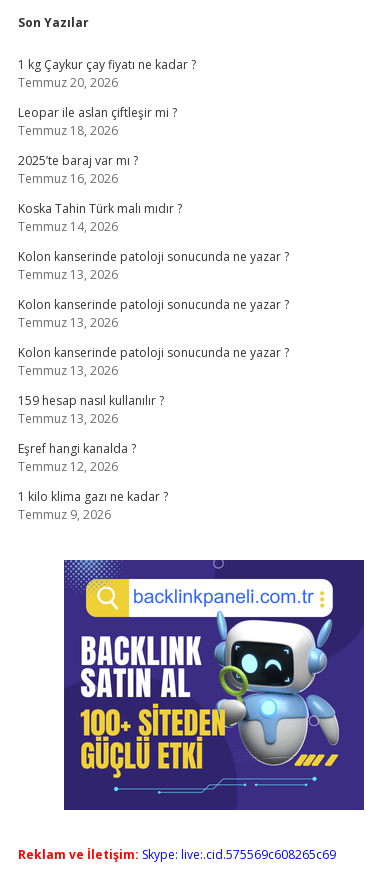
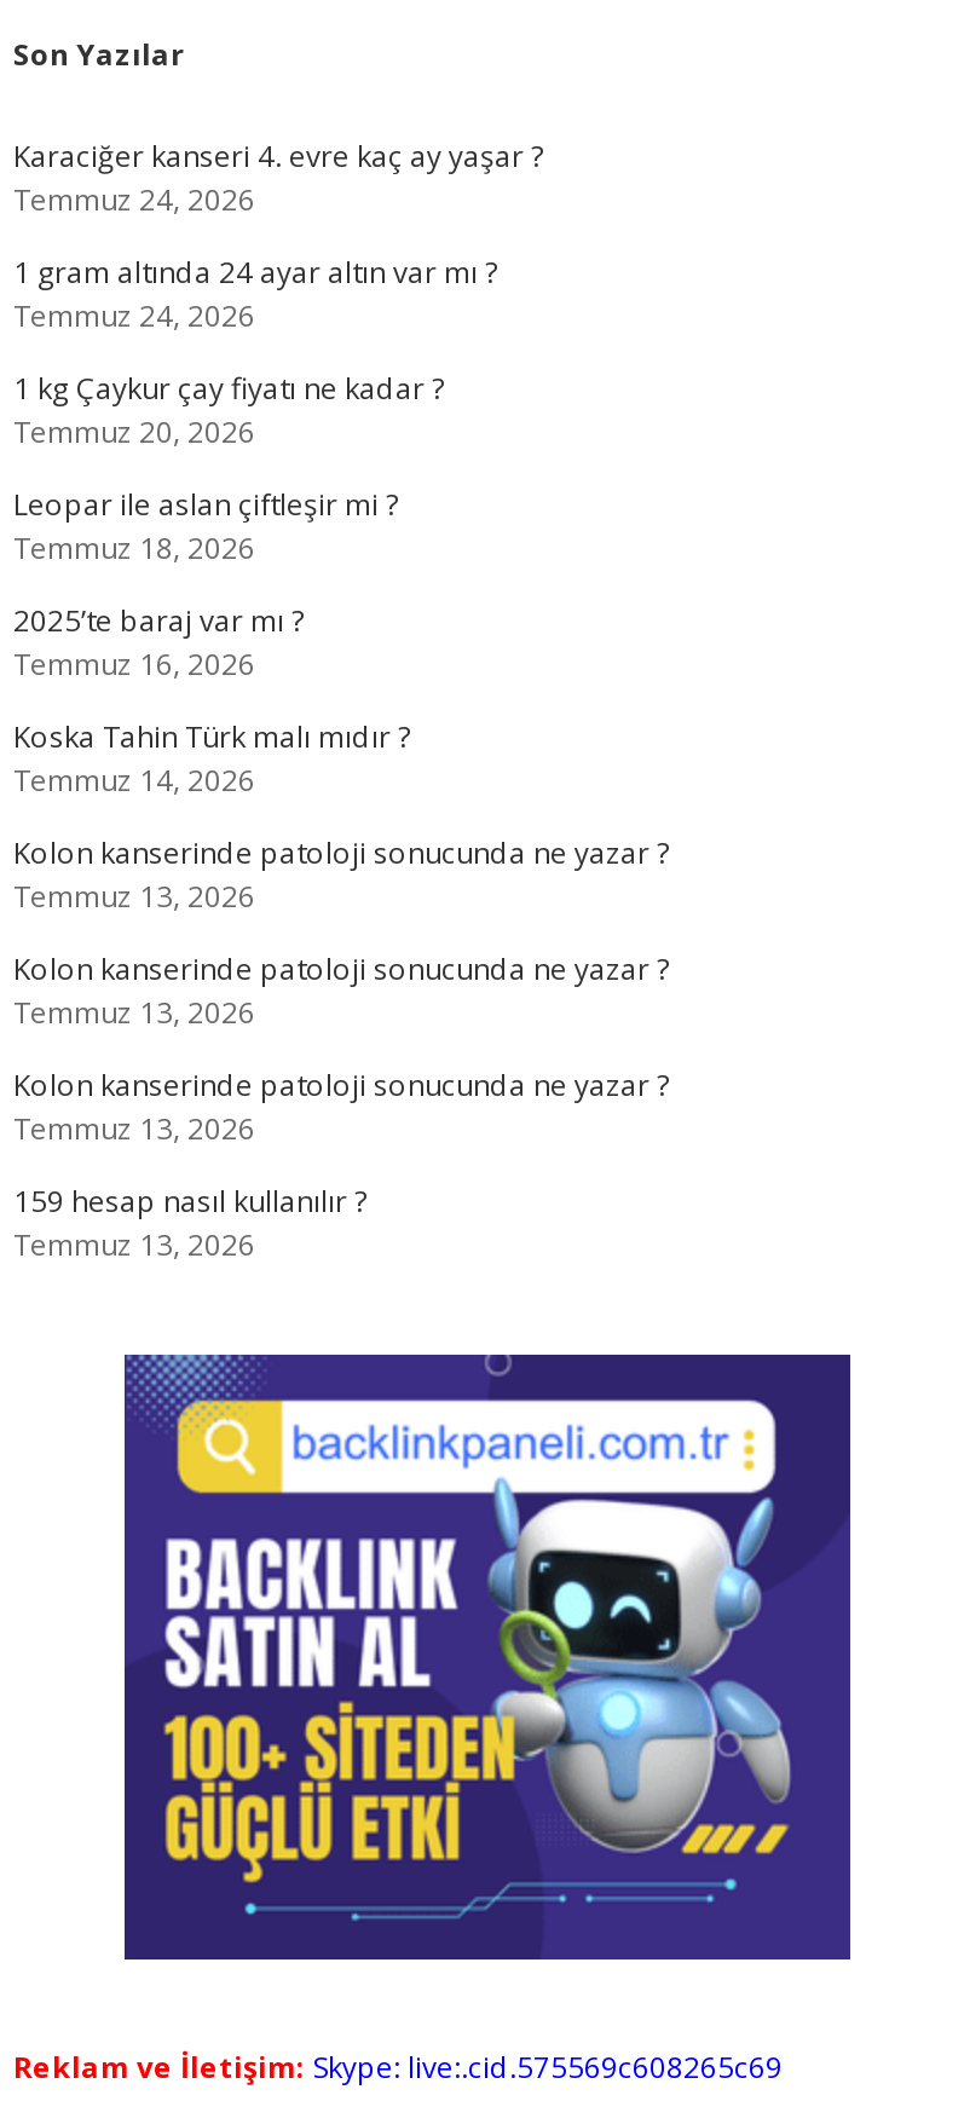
+ Karaciğer kanseri 4. evre kaç ay yaşar ?
+ Temmuz 24, 2026
+ 1 gram altında 24 ayar altın var mı ?
+ Temmuz 24, 2026

moved down: 1 kg Çaykur çay fiyatı ne kadar ? | Temmuz 20, 2026 | Leopar ile aslan çiftleşir mi ? | ... | 159 hesap nasıl kullanılır ? | Temmuz 13, 2026

- Eşref hangi kanalda ?
- Temmuz 12, 2026
- 1 kilo klima gazı ne kadar ?
- Temmuz 9, 2026
